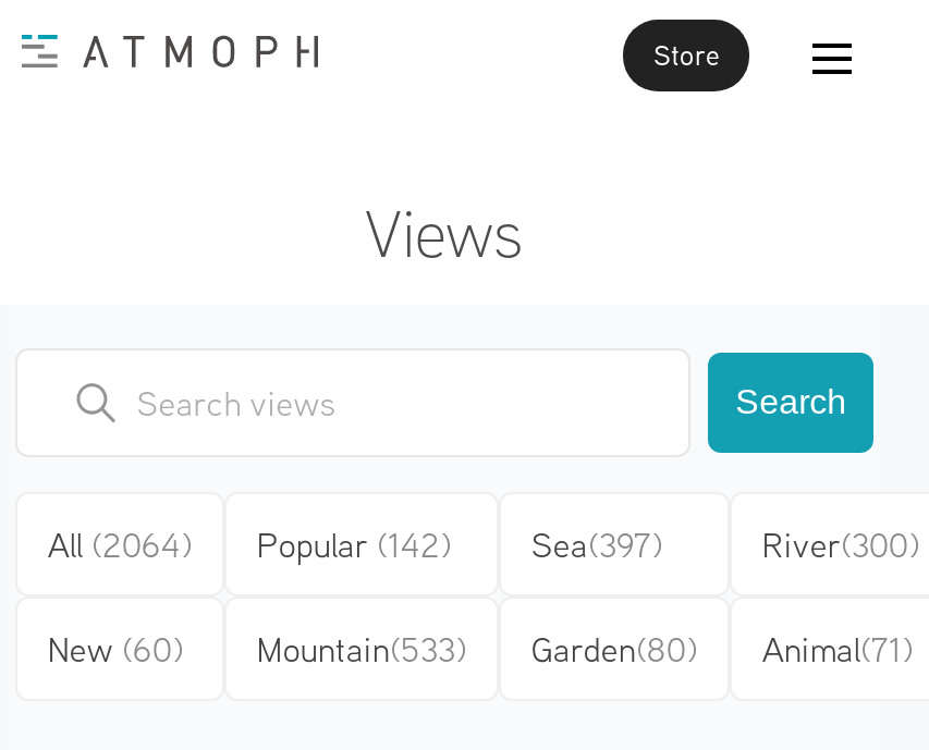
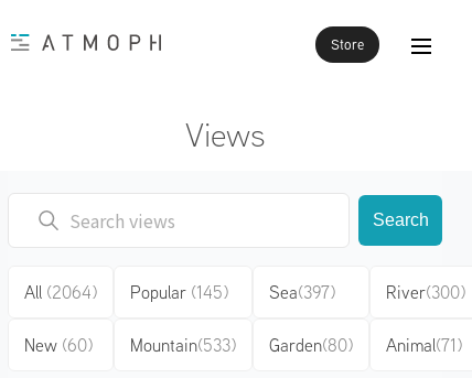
- All (2064) Popular (142) Sea(397)
+ All (2064) Popular (145) Sea(397)
